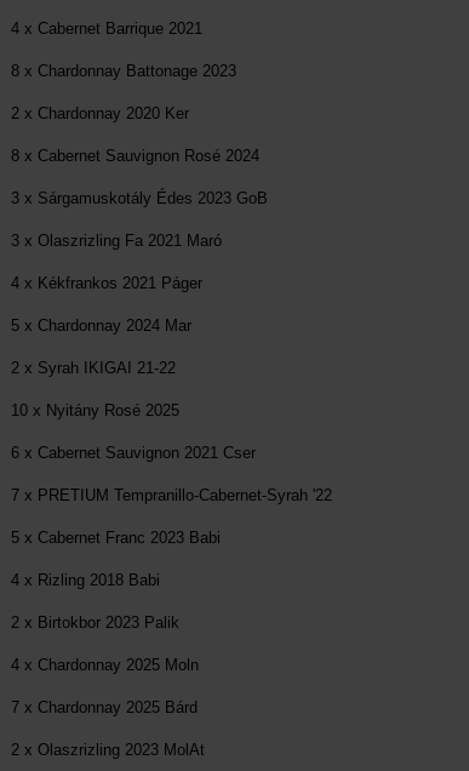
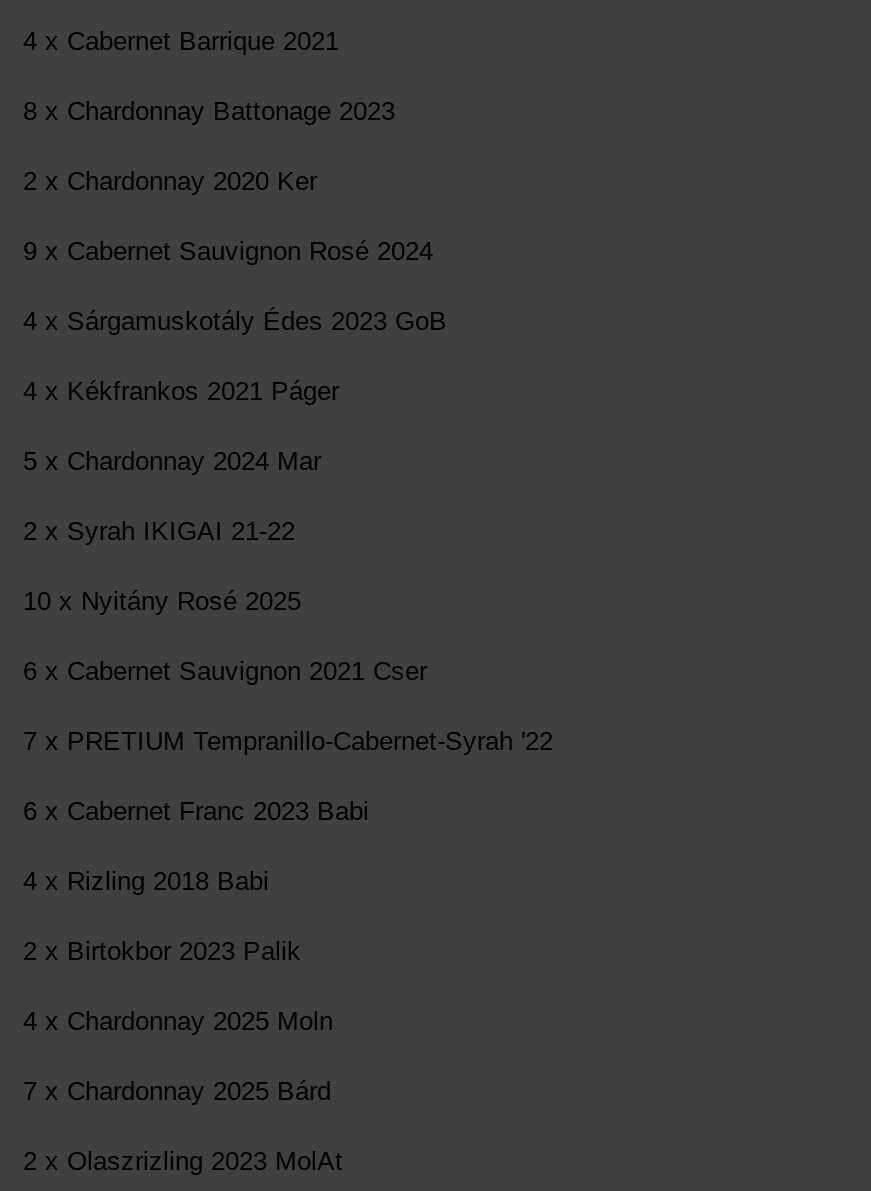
- 8 x Cabernet Sauvignon Rosé 2024
- 3 x Sárgamuskotály Édes 2023 GoB
- 3 x Olaszrizling Fa 2021 Maró
+ 9 x Cabernet Sauvignon Rosé 2024
+ 4 x Sárgamuskotály Édes 2023 GoB

- 5 x Cabernet Franc 2023 Babi
+ 6 x Cabernet Franc 2023 Babi
